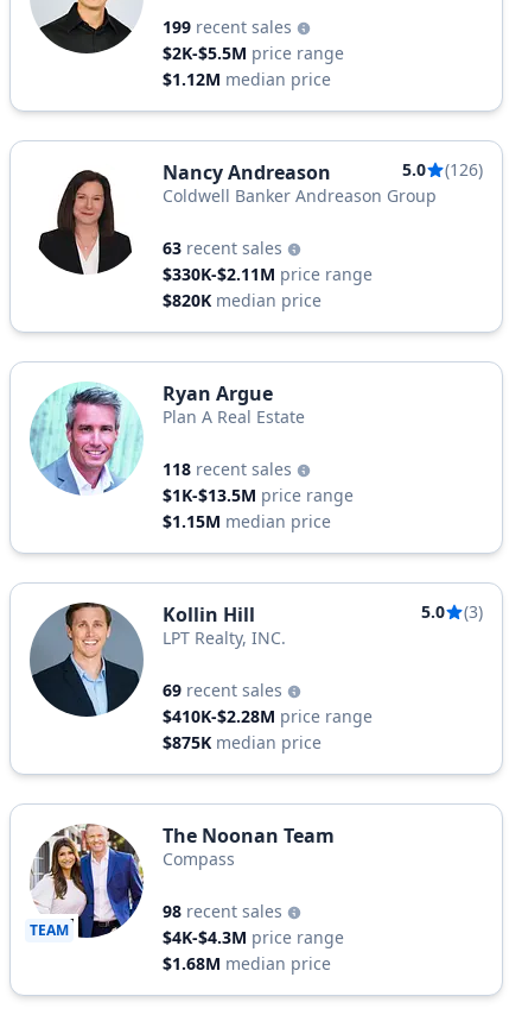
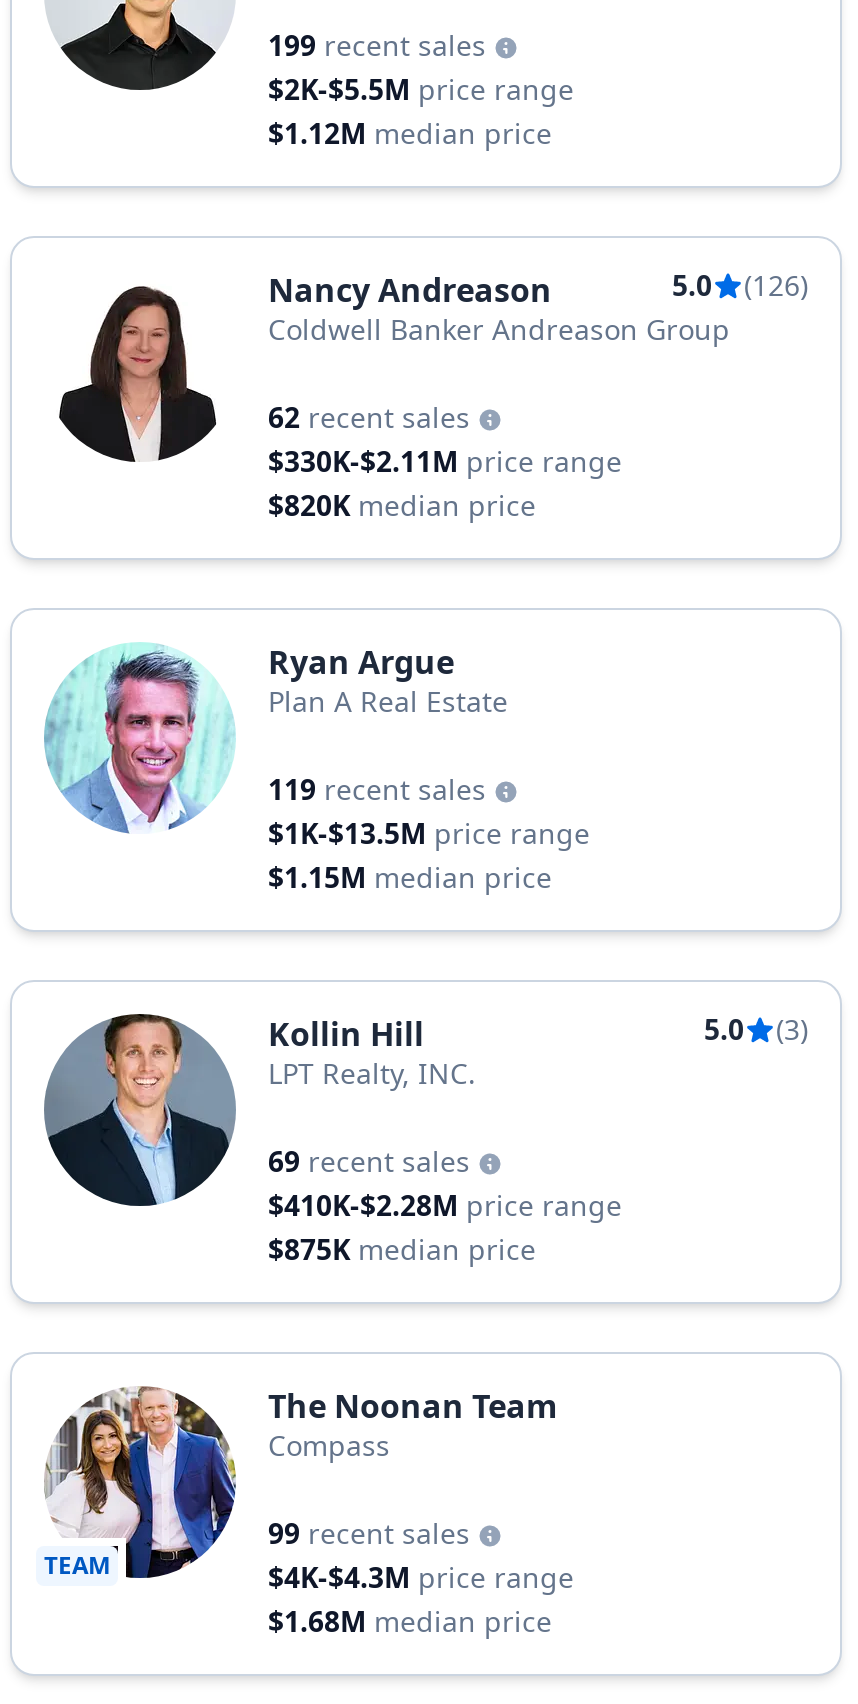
- 63 recent sales
+ 62 recent sales

- 118 recent sales
+ 119 recent sales

- 98 recent sales
+ 99 recent sales
